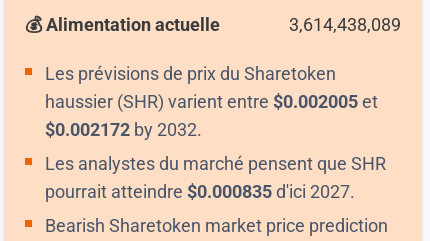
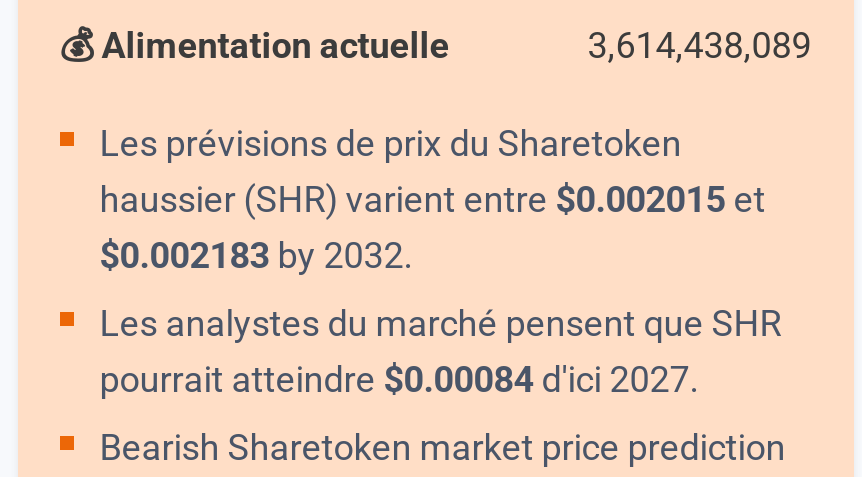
- haussier (SHR) varient entre $0.002005 et
+ haussier (SHR) varient entre $0.002015 et

- $0.002172 by 2032.
+ $0.002183 by 2032.

- pourrait atteindre $0.000835 d'ici 2027.
+ pourrait atteindre $0.00084 d'ici 2027.
